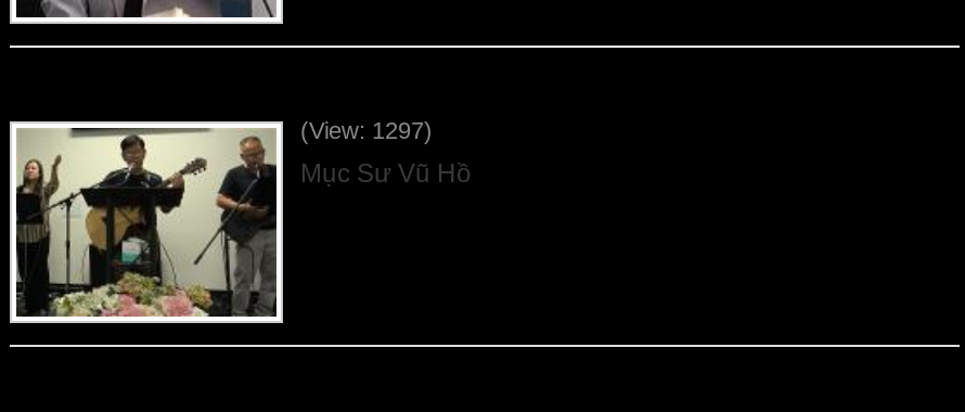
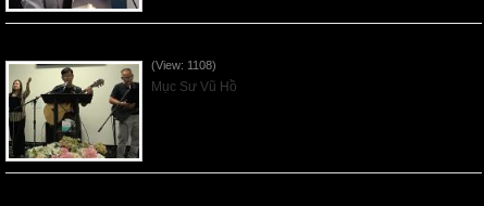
- (View: 1297)
+ (View: 1108)
